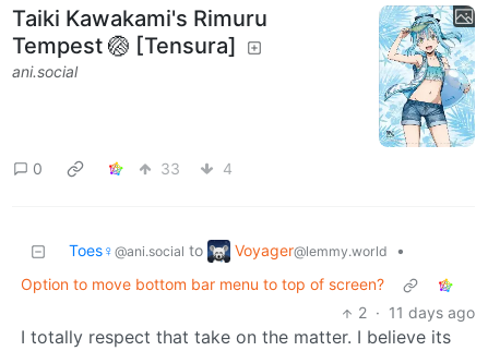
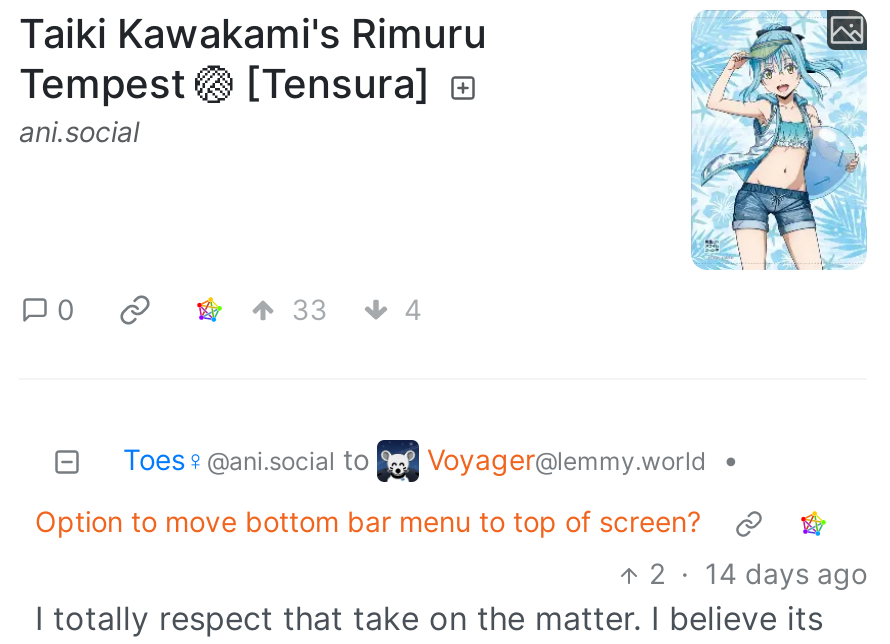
- 2 · 11 days ago
+ 2 · 14 days ago
